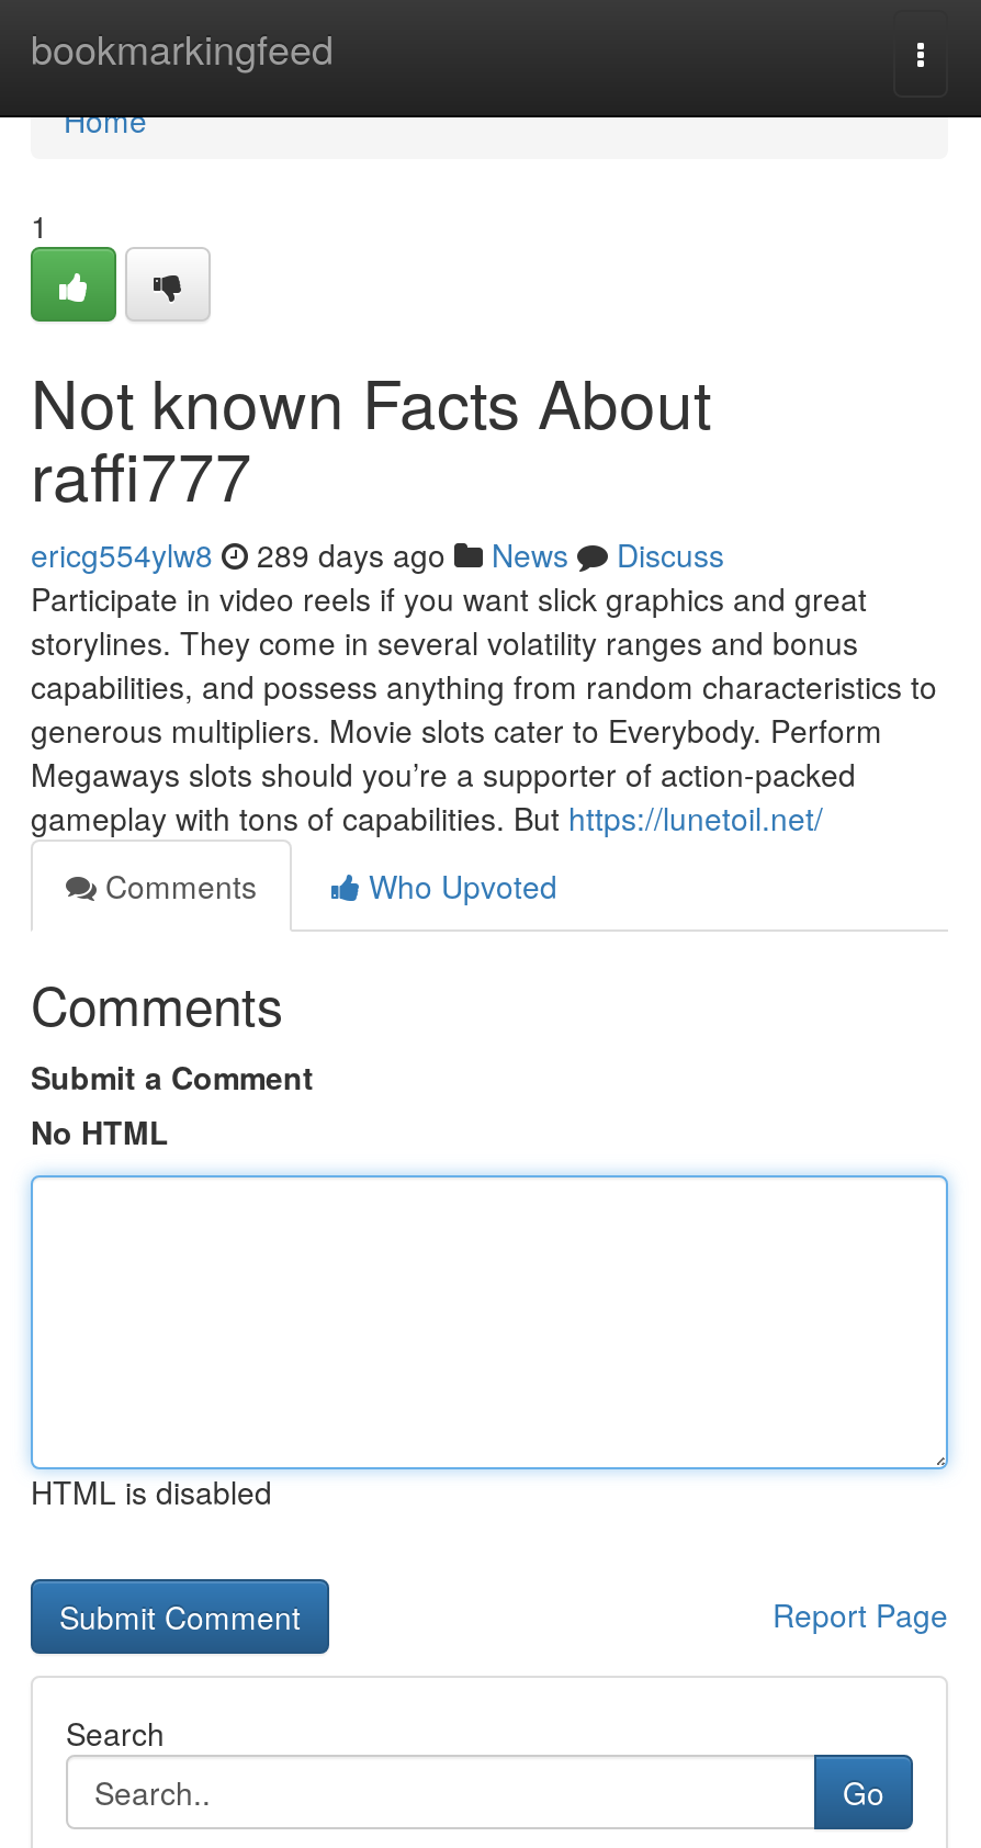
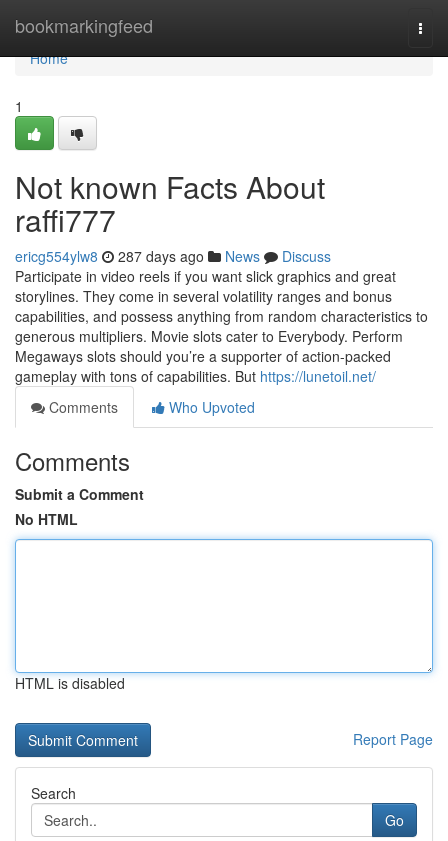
- ericg554ylw8 289 days ago News Discuss
+ ericg554ylw8 287 days ago News Discuss
